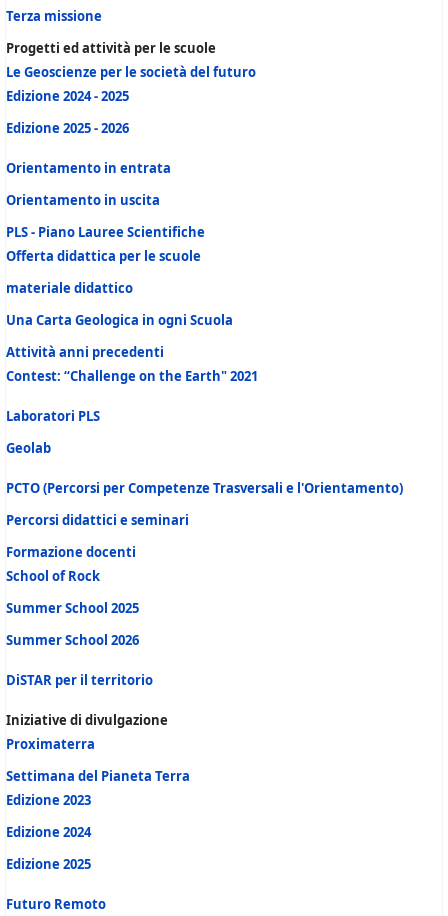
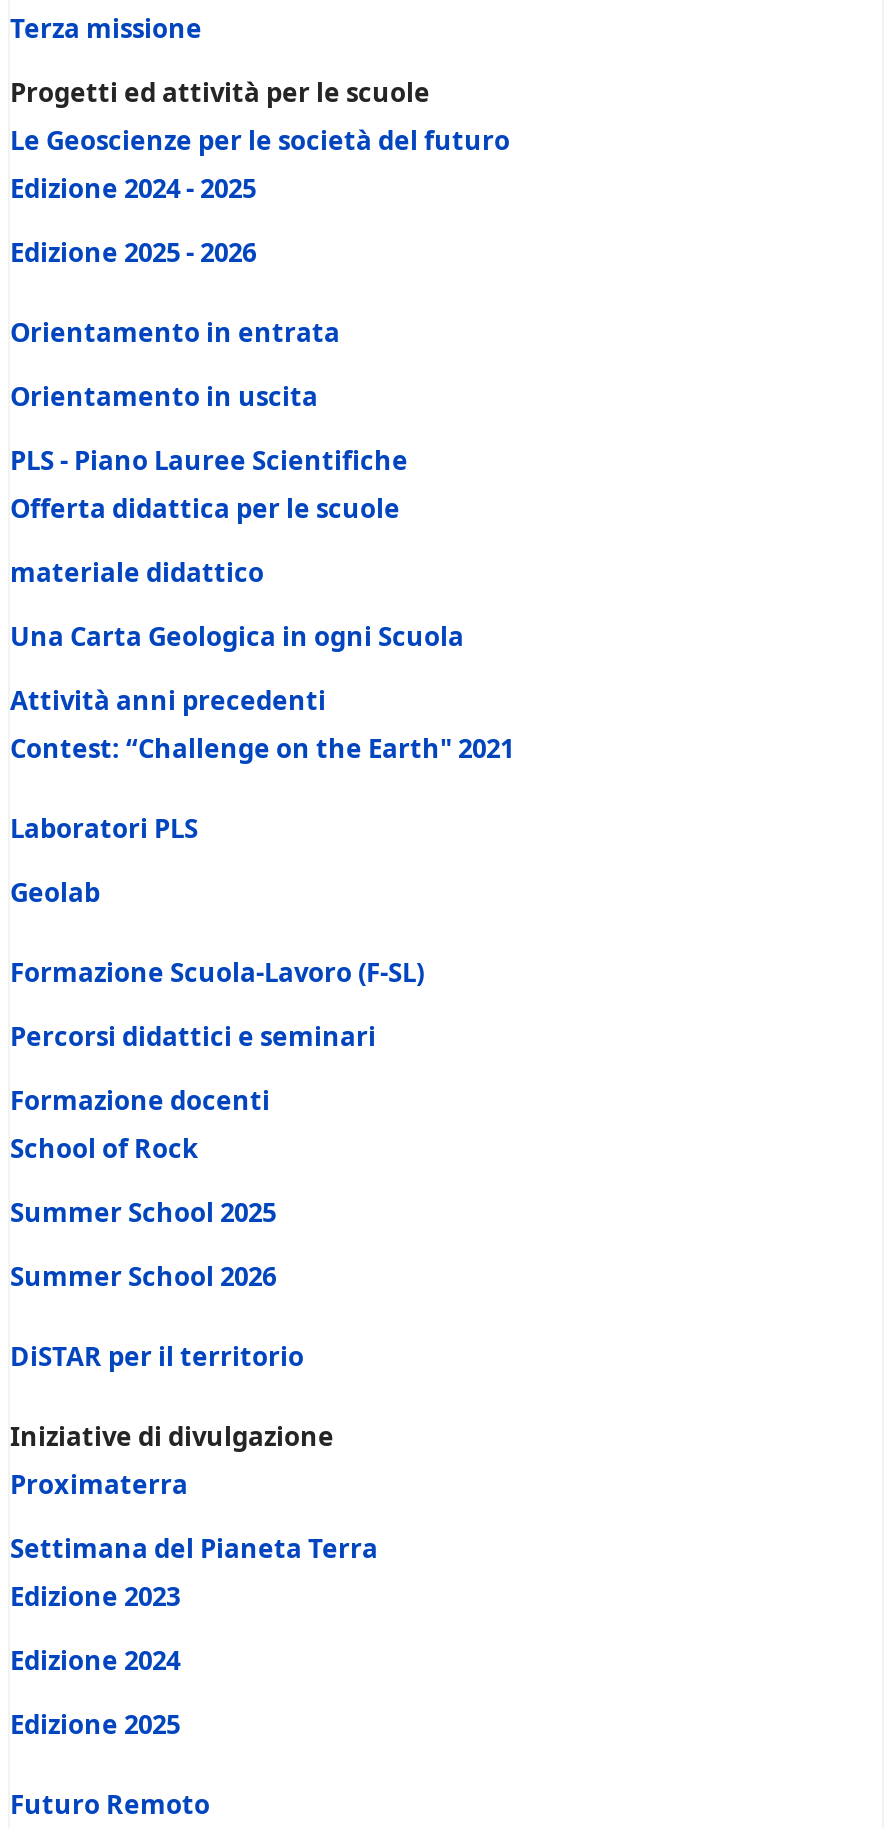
- PCTO (Percorsi per Competenze Trasversali e l'Orientamento)
+ Formazione Scuola-Lavoro (F-SL)
